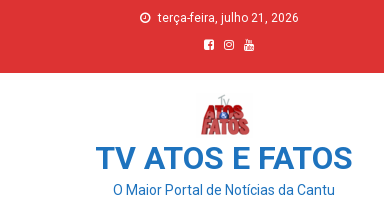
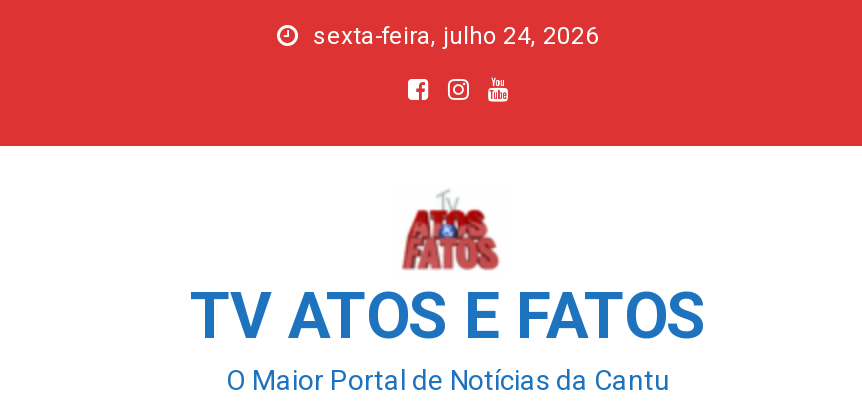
- terça-feira, julho 21, 2026
+ sexta-feira, julho 24, 2026
